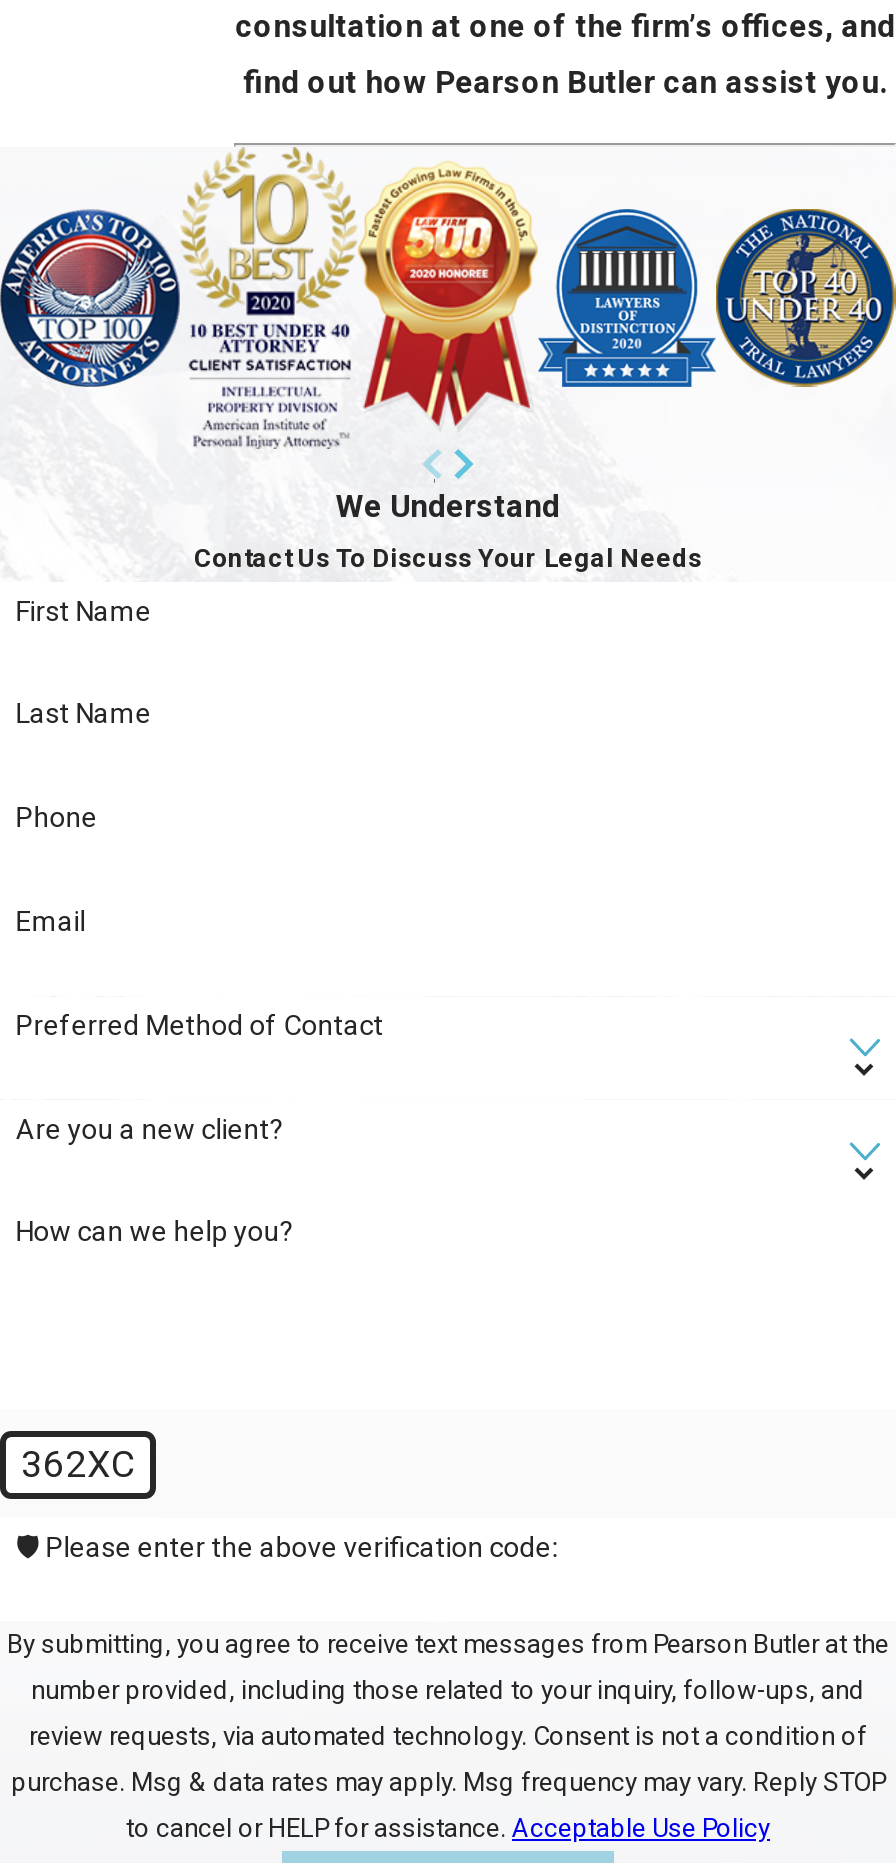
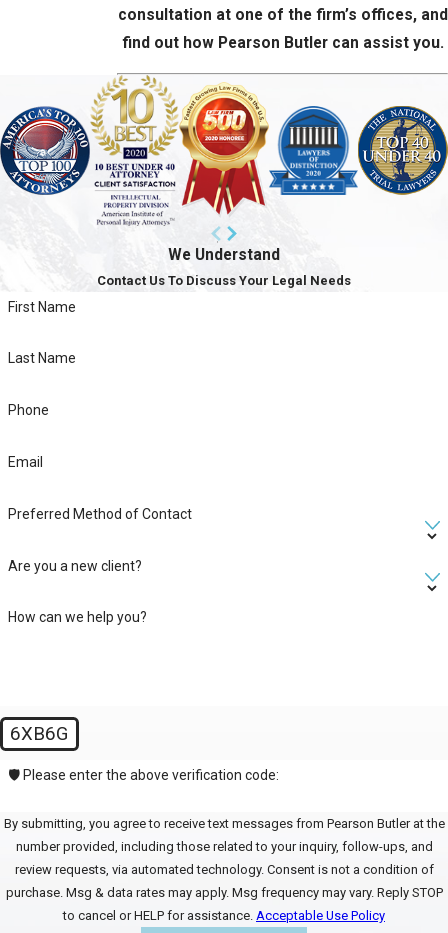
- 362XC
+ 6XB6G
